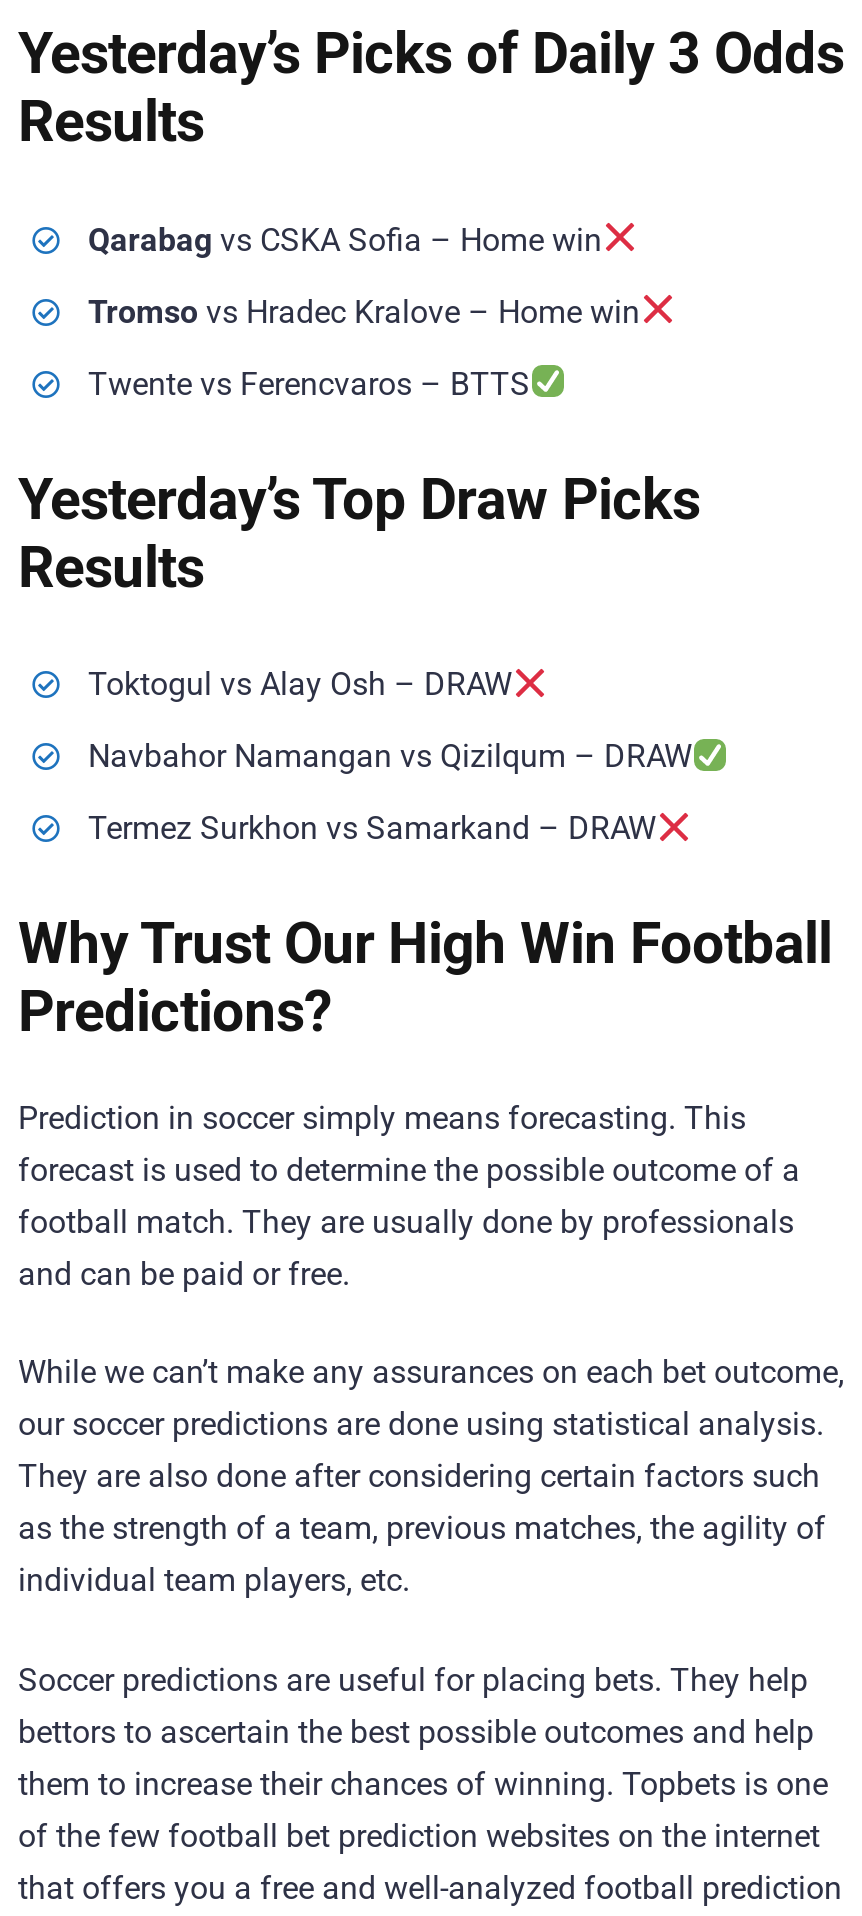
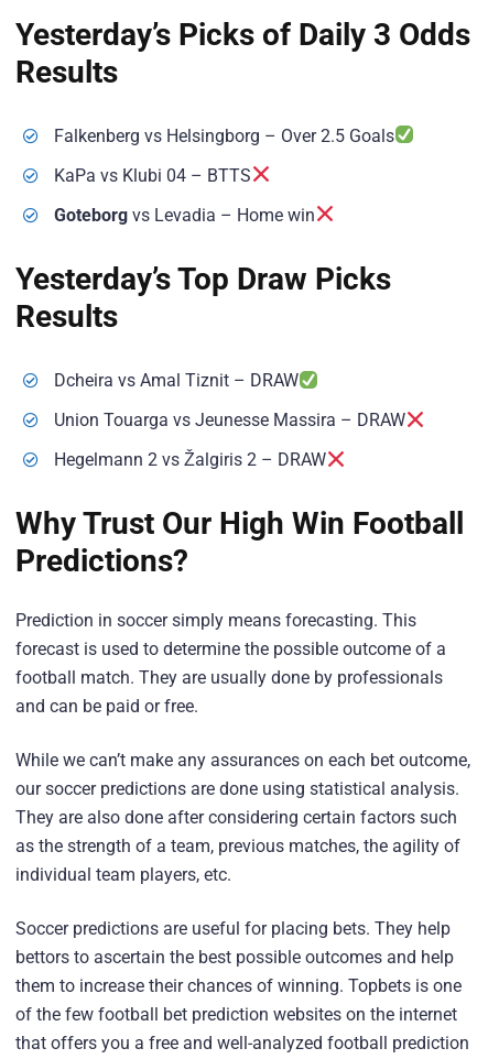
- Qarabag vs CSKA Sofia – Home win
+ Falkenberg vs Helsingborg – Over 2.5 Goals

- Tromso vs Hradec Kralove – Home win
+ KaPa vs Klubi 04 – BTTS

- Twente vs Ferencvaros – BTTS
+ Goteborg vs Levadia – Home win

- Toktogul vs Alay Osh – DRAW
+ Dcheira vs Amal Tiznit – DRAW

- Navbahor Namangan vs Qizilqum – DRAW
+ Union Touarga vs Jeunesse Massira – DRAW

- Termez Surkhon vs Samarkand – DRAW
+ Hegelmann 2 vs Žalgiris 2 – DRAW
